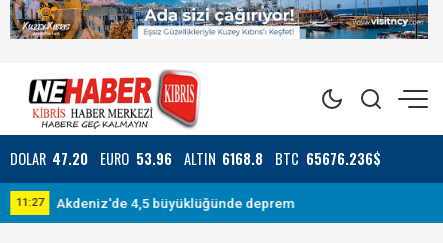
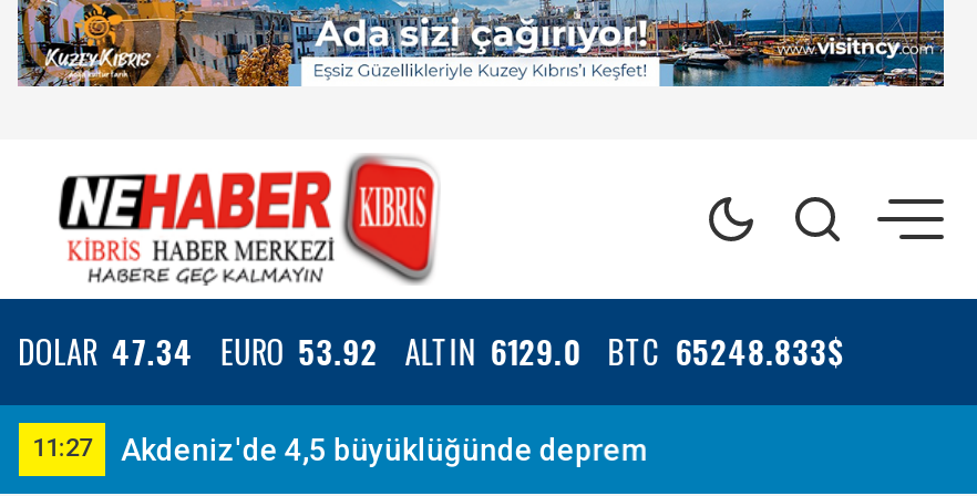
- DOLAR 47.20 EURO 53.96 ALTIN 6168.8 BTC 65676.236$
+ DOLAR 47.34 EURO 53.92 ALTIN 6129.0 BTC 65248.833$
